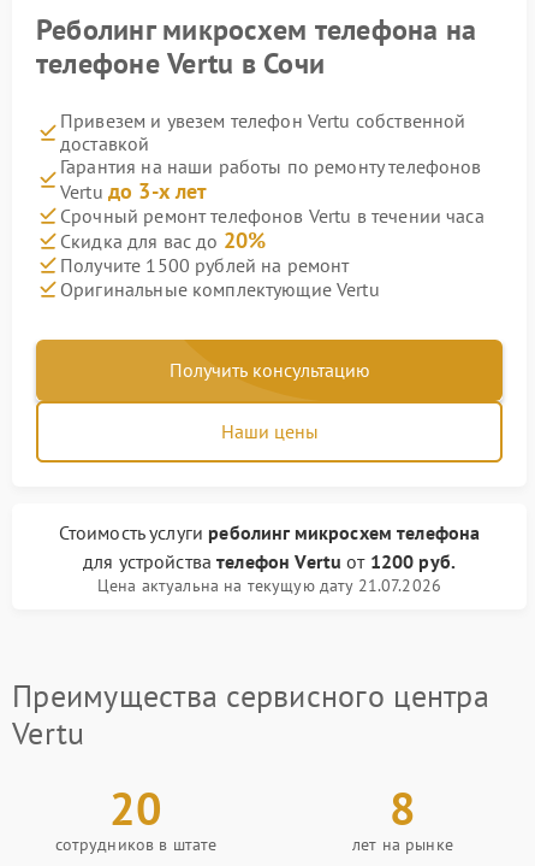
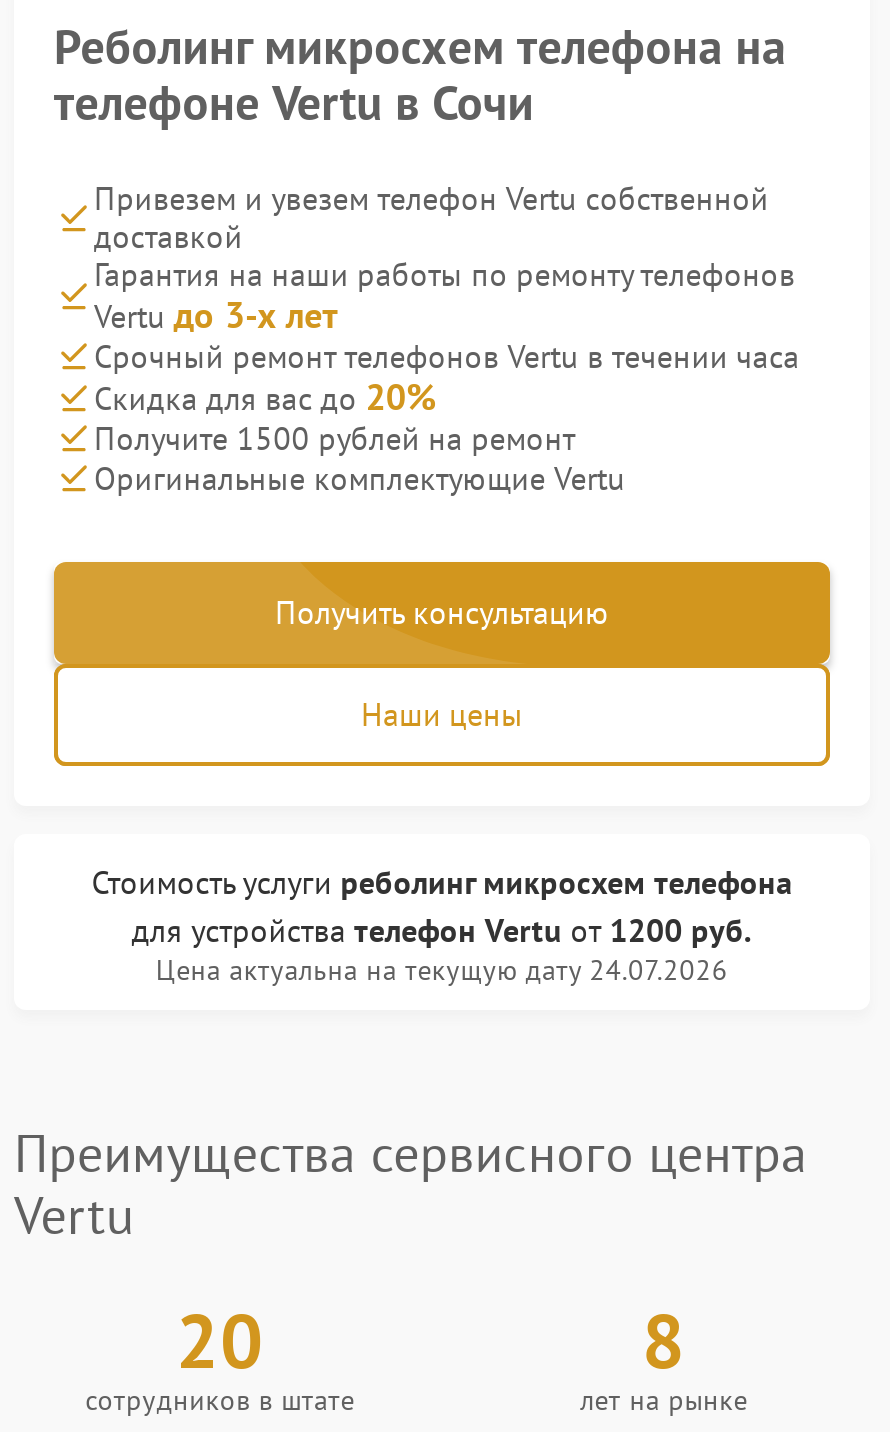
- Цена актуальна на текущую дату 21.07.2026
+ Цена актуальна на текущую дату 24.07.2026
